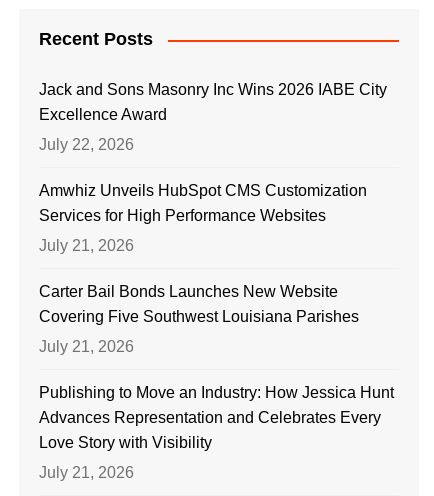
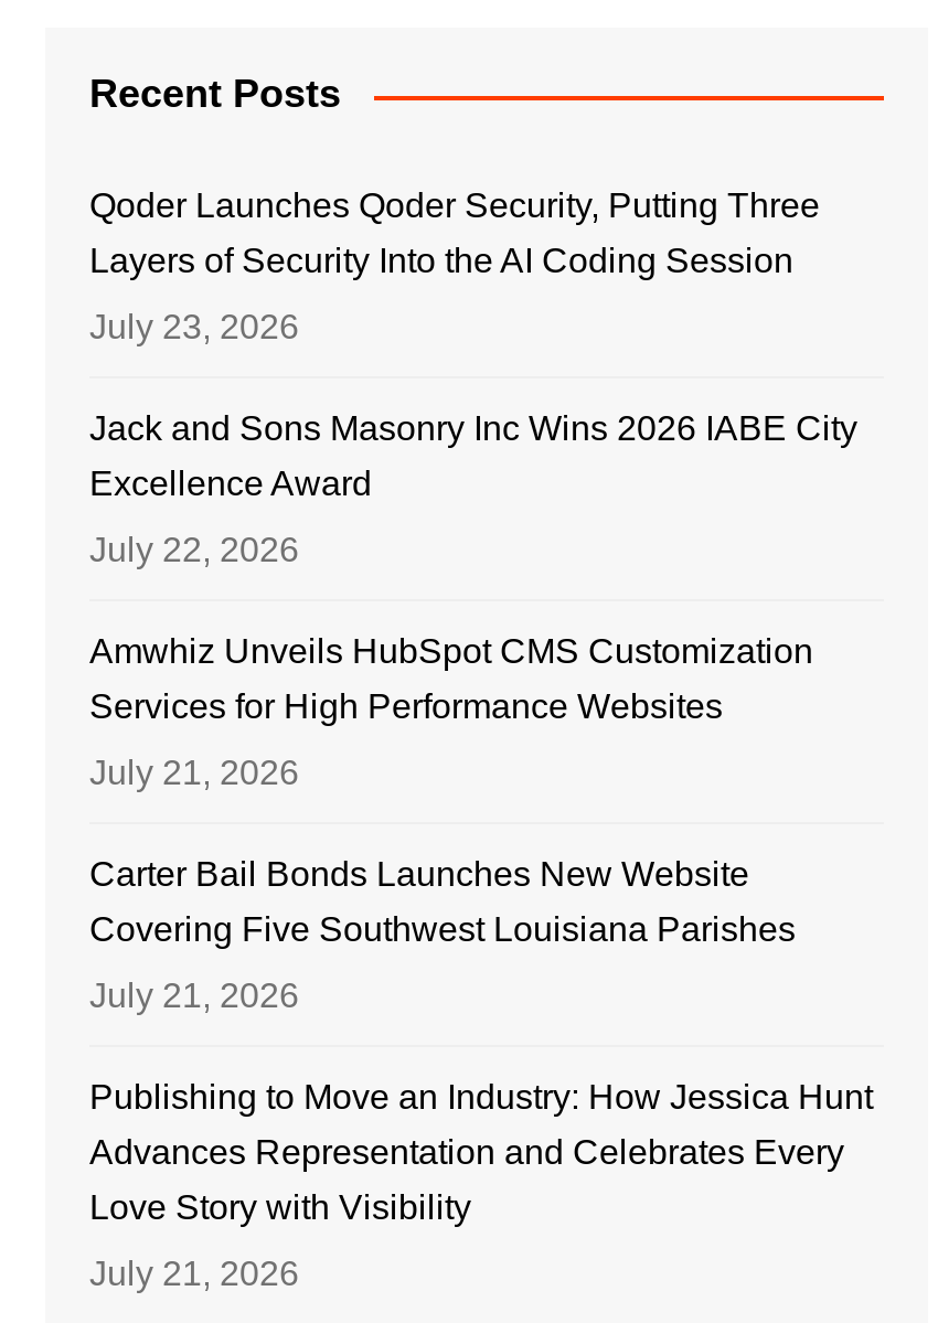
+ Qoder Launches Qoder Security, Putting Three
+ Layers of Security Into the AI Coding Session
+ July 23, 2026
